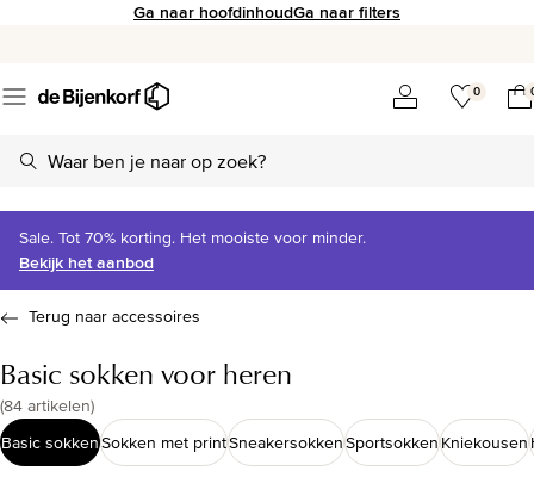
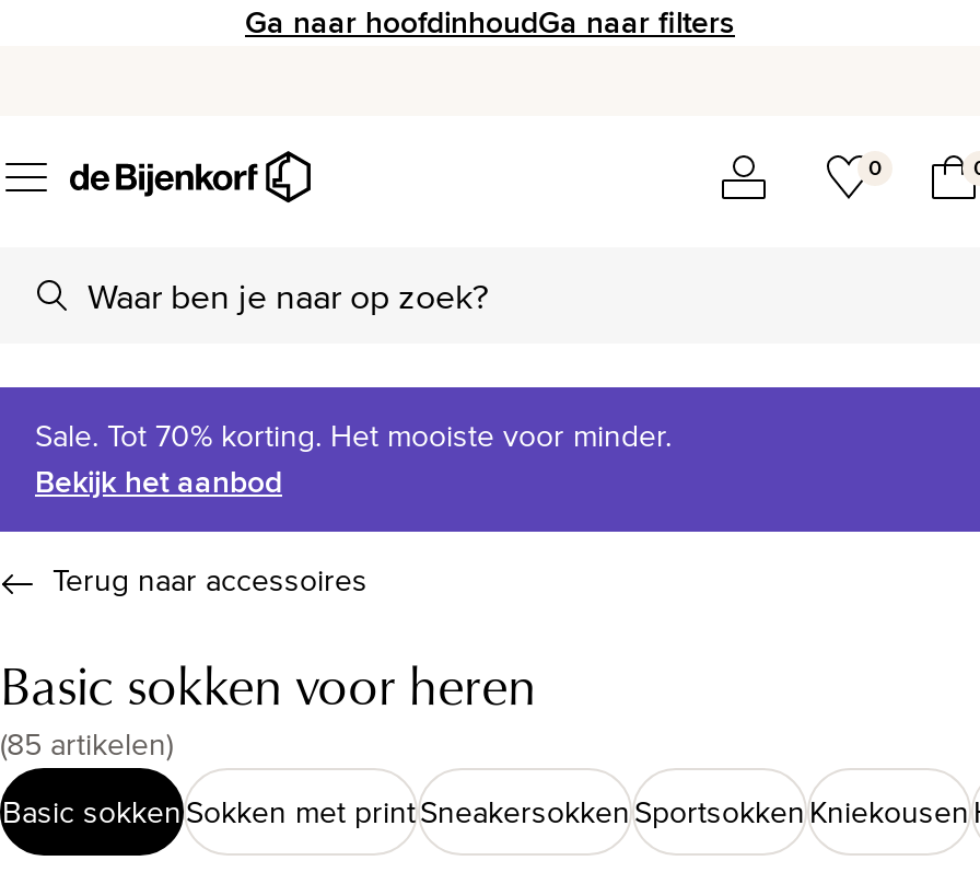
- (84 artikelen)
+ (85 artikelen)
